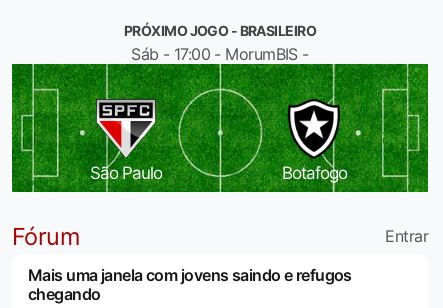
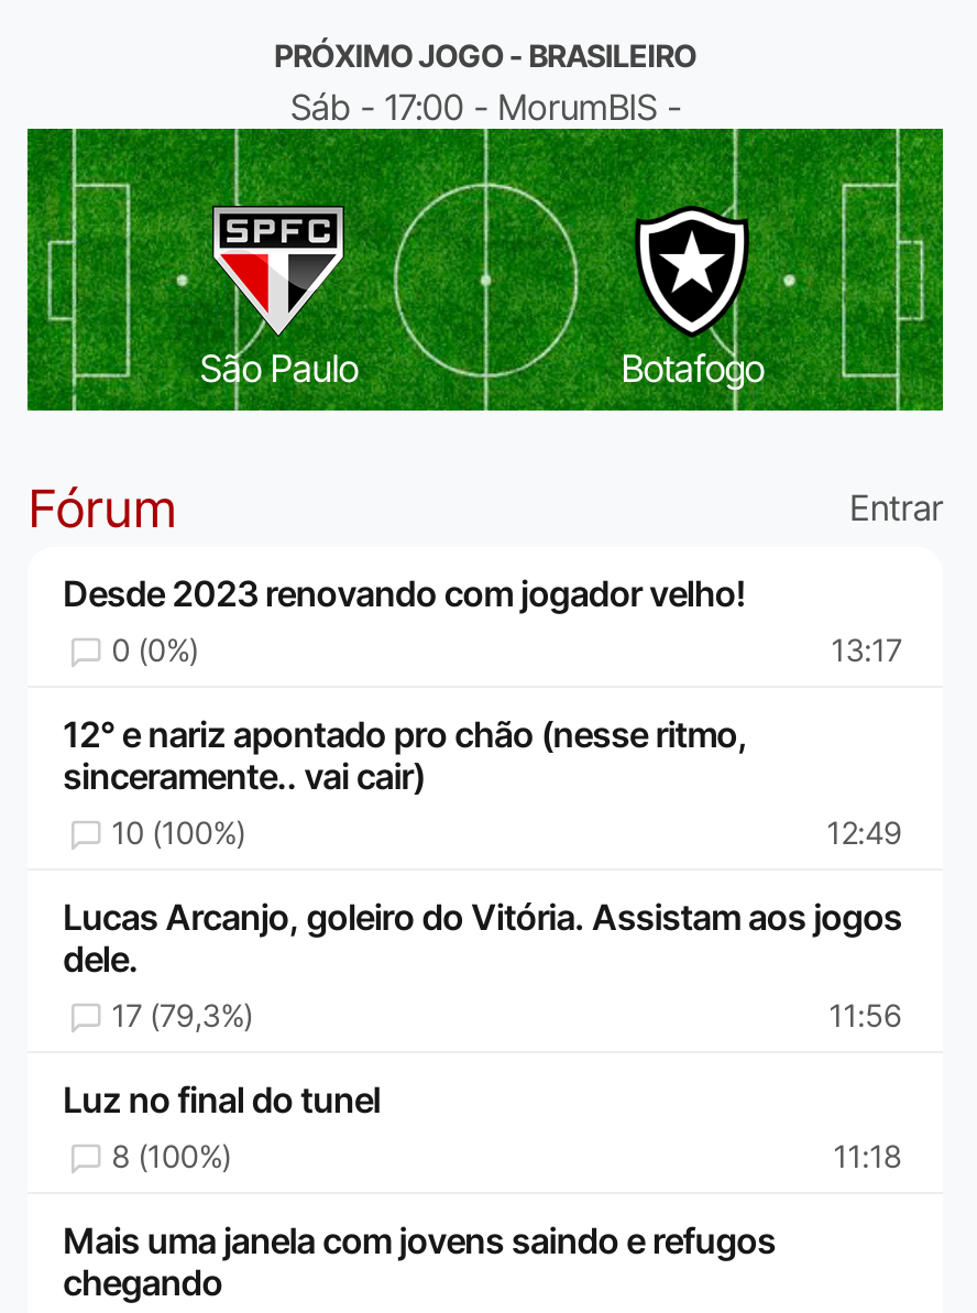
+ Desde 2023 renovando com jogador velho!
+ 0 (0%)
+ 13:17
+ 12° e nariz apontado pro chão (nesse ritmo,
+ sinceramente.. vai cair)
+ 10 (100%)
+ 12:49
+ Lucas Arcanjo, goleiro do Vitória. Assistam aos jogos
+ dele.
+ 17 (79,3%)
+ 11:56
+ Luz no final do tunel
+ 8 (100%)
+ 11:18
